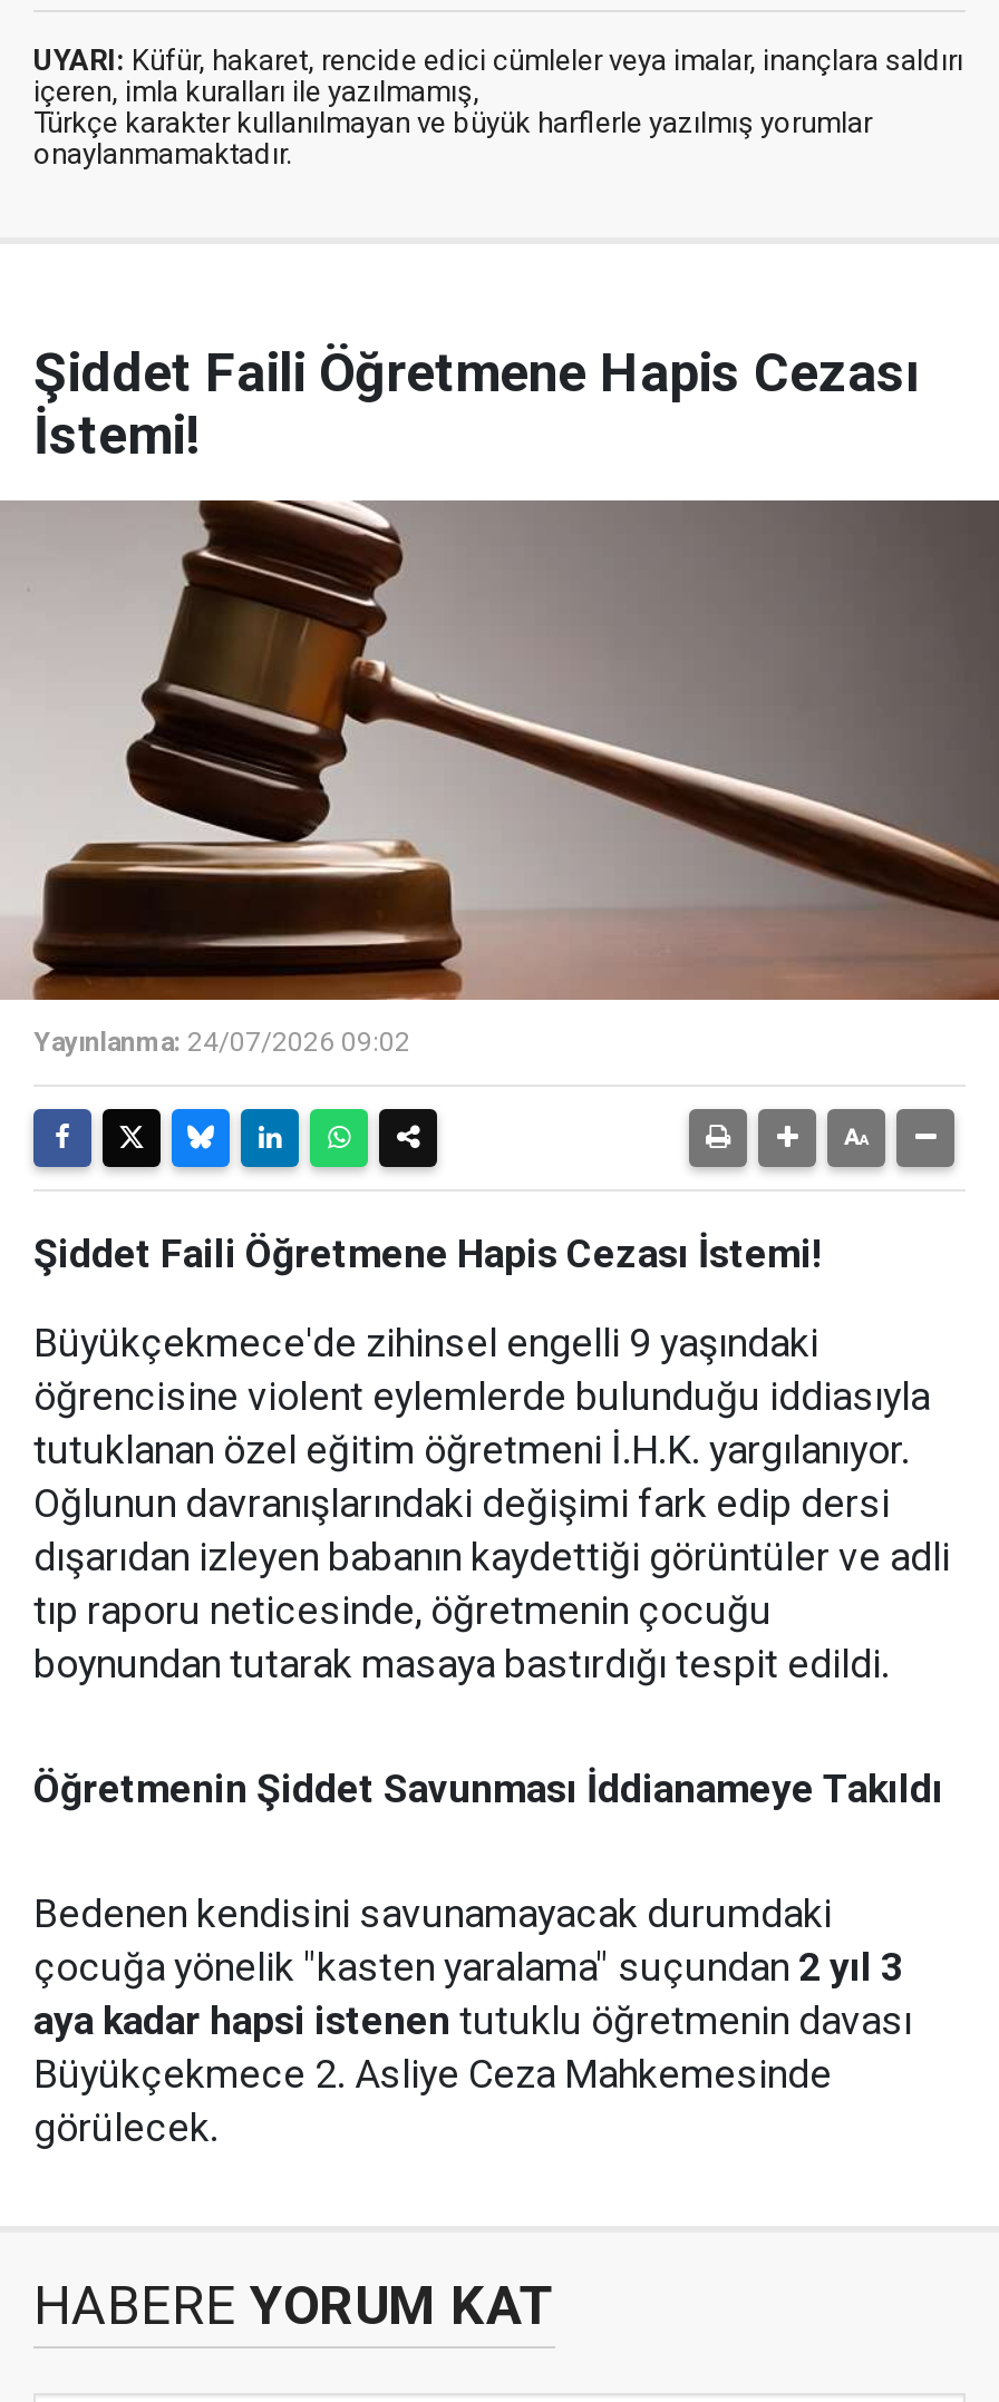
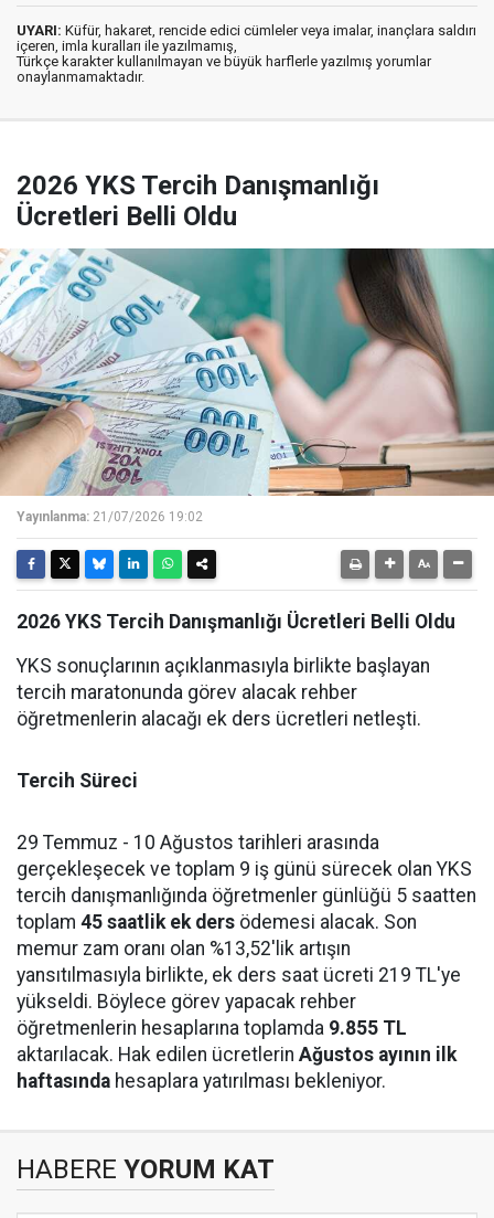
- Şiddet Faili Öğretmene Hapis Cezası
- İstemi!
+ 2026 YKS Tercih Danışmanlığı
+ Ücretleri Belli Oldu

- [image]
- Yayınlanma: 24/07/2026 09:02
+ [image]
+ Yayınlanma: 21/07/2026 19:02

- Şiddet Faili Öğretmene Hapis Cezası İstemi!
+ 2026 YKS Tercih Danışmanlığı Ücretleri Belli Oldu

- Büyükçekmece'de zihinsel engelli 9 yaşındaki
- öğrencisine violent eylemlerde bulunduğu iddiasıyla
- tutuklanan özel eğitim öğretmeni İ.H.K. yargılanıyor.
- Oğlunun davranışlarındaki değişimi fark edip dersi
- dışarıdan izleyen babanın kaydettiği görüntüler ve adli
- tıp raporu neticesinde, öğretmenin çocuğu
- boynundan tutarak masaya bastırdığı tespit edildi.
+ YKS sonuçlarının açıklanmasıyla birlikte başlayan
+ tercih maratonunda görev alacak rehber
+ öğretmenlerin alacağı ek ders ücretleri netleşti.

- Öğretmenin Şiddet Savunması İddianameye Takıldı
+ Tercih Süreci

- Bedenen kendisini savunamayacak durumdaki
- çocuğa yönelik "kasten yaralama" suçundan 2 yıl 3
- aya kadar hapsi istenen tutuklu öğretmenin davası
- Büyükçekmece 2. Asliye Ceza Mahkemesinde
- görülecek.
+ 29 Temmuz - 10 Ağustos tarihleri arasında
+ gerçekleşecek ve toplam 9 iş günü sürecek olan YKS
+ tercih danışmanlığında öğretmenler günlüğü 5 saatten
+ toplam 45 saatlik ek ders ödemesi alacak. Son
+ memur zam oranı olan %13,52'lik artışın
+ yansıtılmasıyla birlikte, ek ders saat ücreti 219 TL'ye
+ yükseldi. Böylece görev yapacak rehber
+ öğretmenlerin hesaplarına toplamda 9.855 TL
+ aktarılacak. Hak edilen ücretlerin Ağustos ayının ilk
+ haftasında hesaplara yatırılması bekleniyor.
